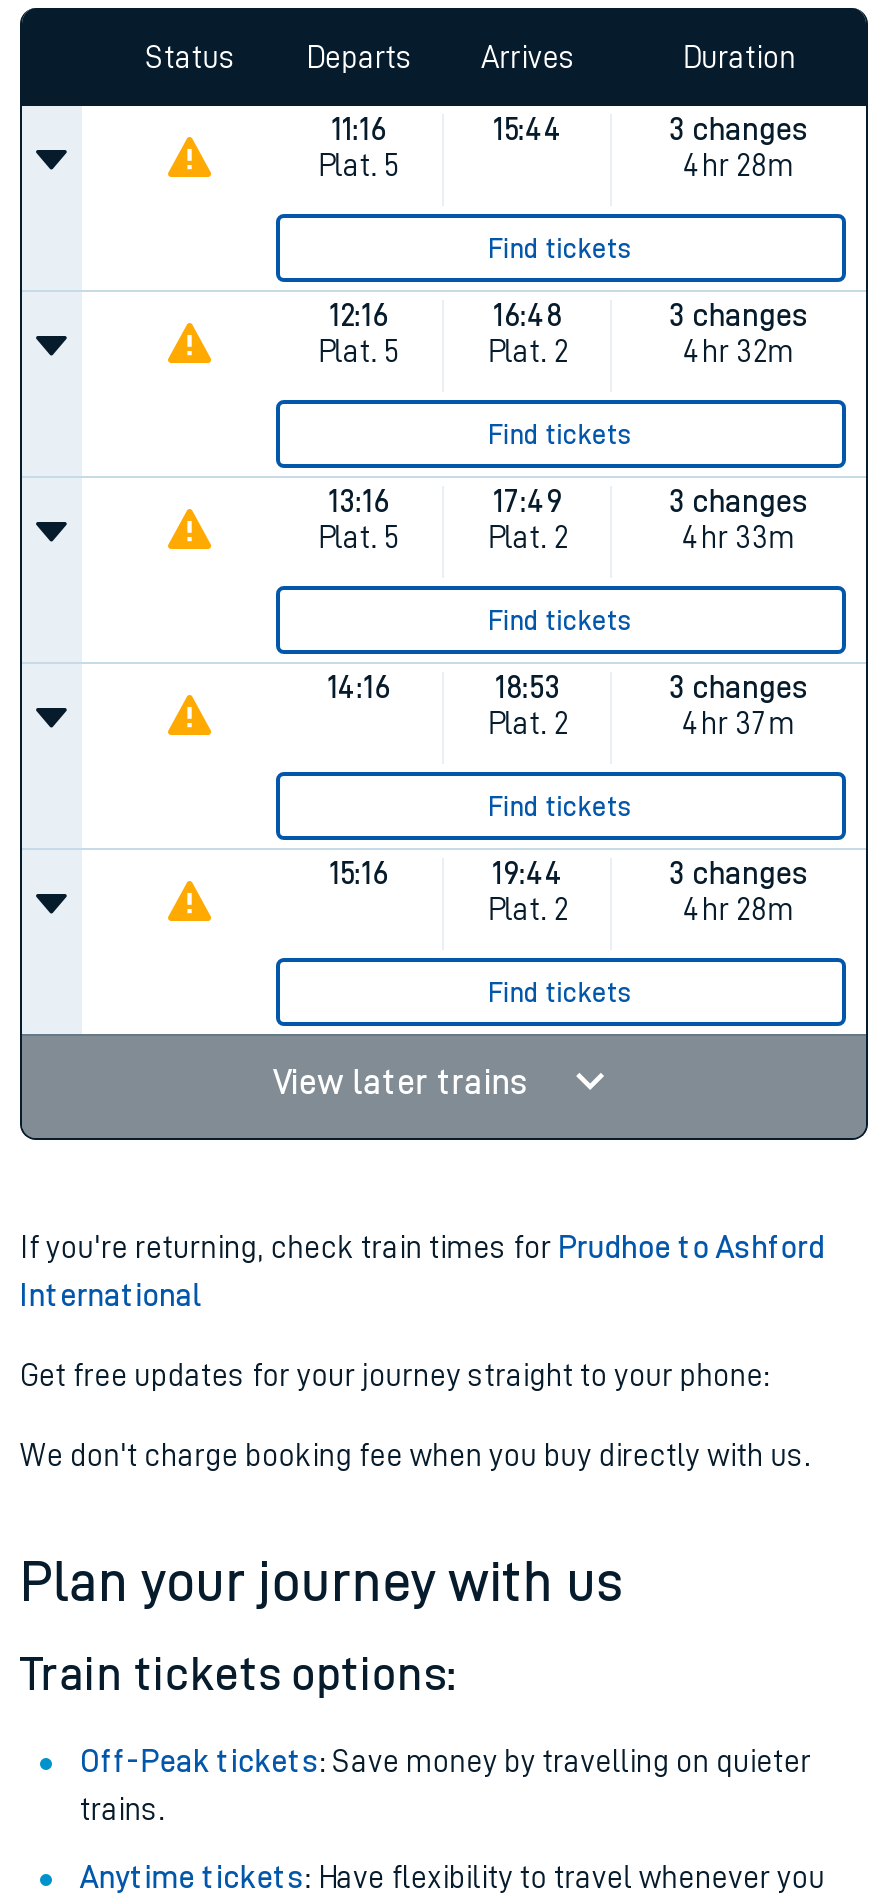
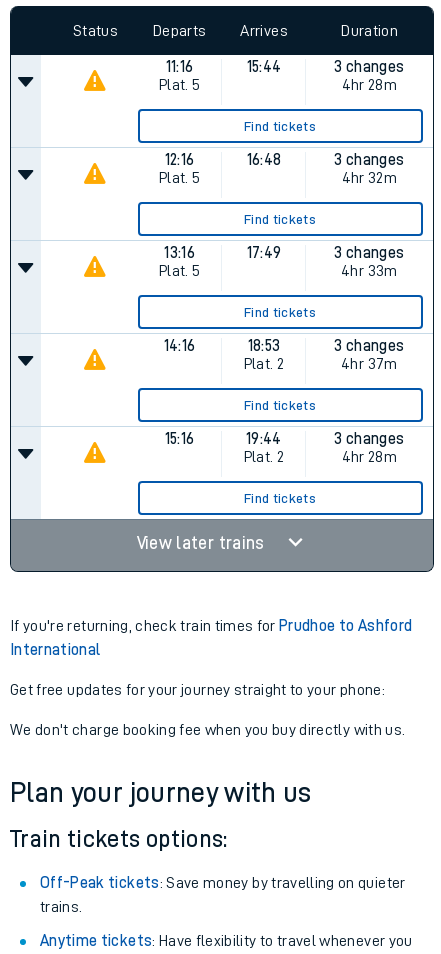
- Plat. 2

- Plat. 2
